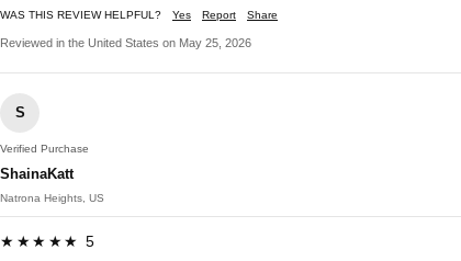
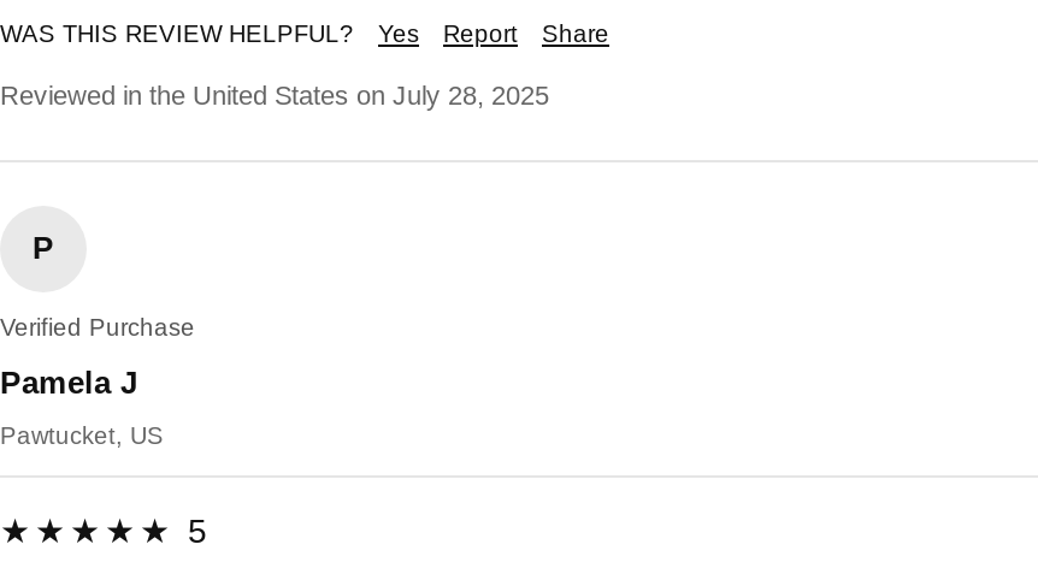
- Reviewed in the United States on May 25, 2026
+ Reviewed in the United States on July 28, 2025

- S
+ P

- ShainaKatt
+ Pamela J

- Natrona Heights, US
+ Pawtucket, US
